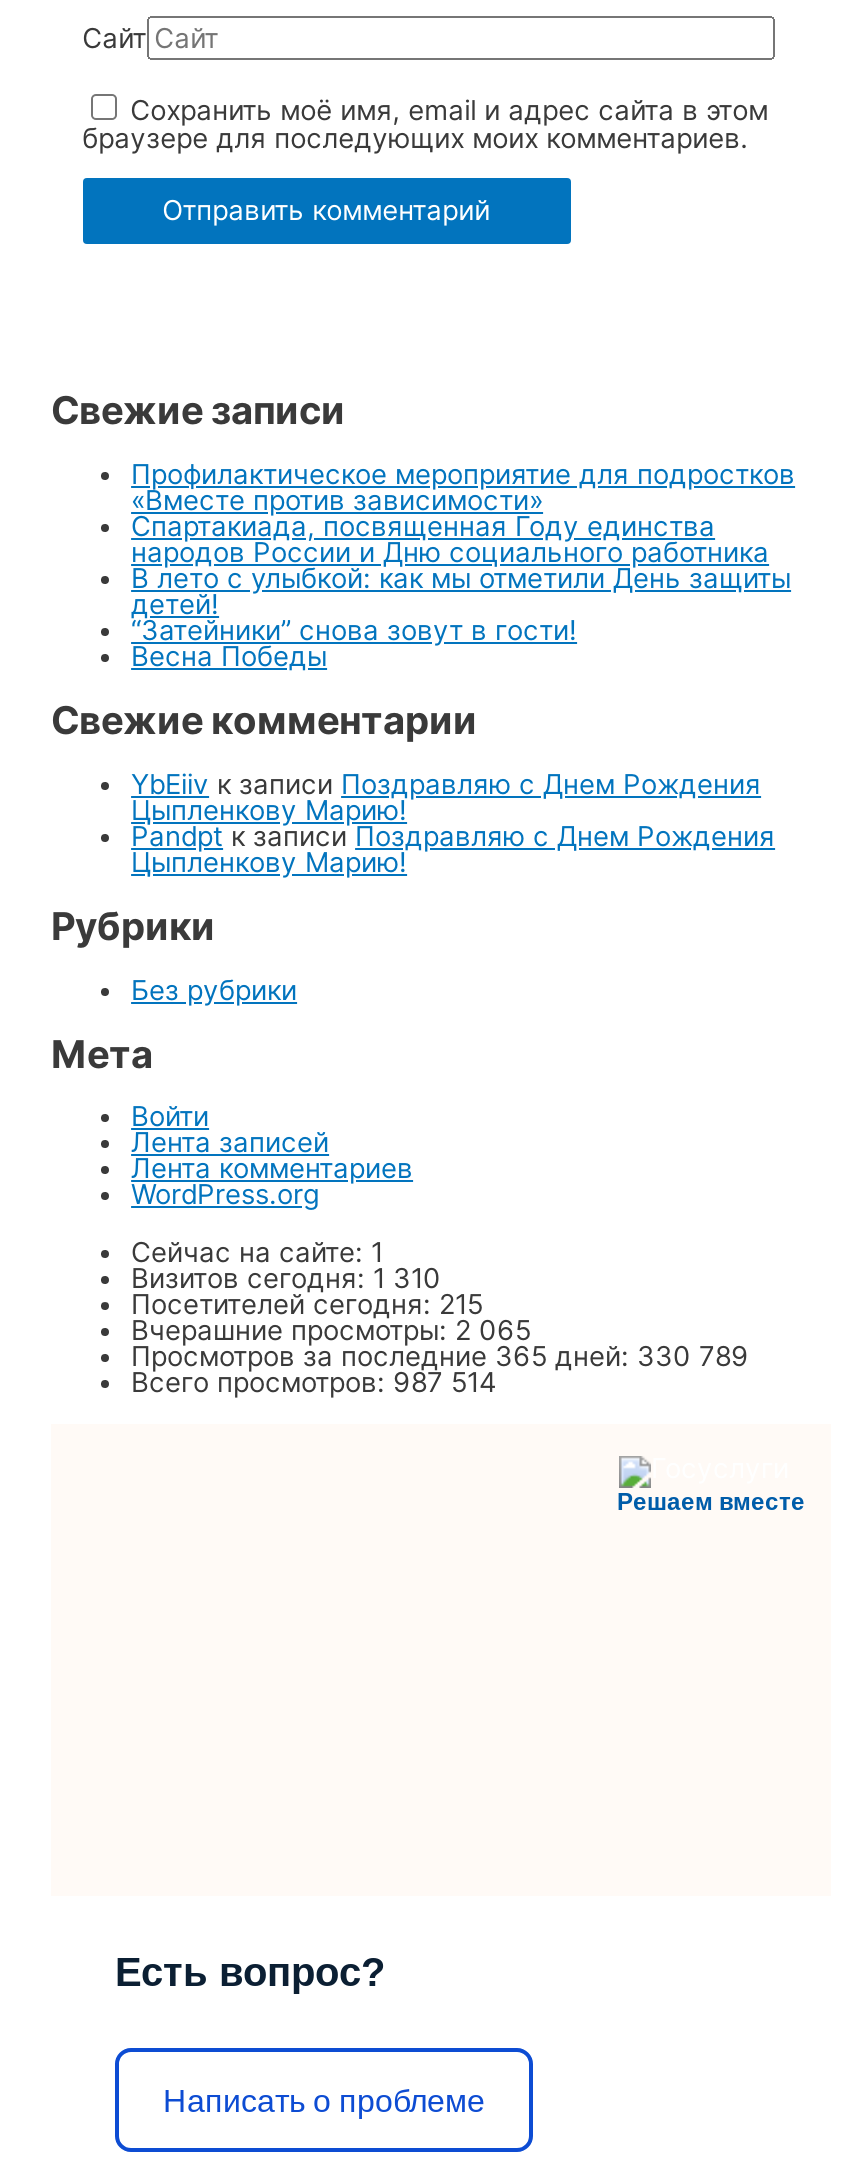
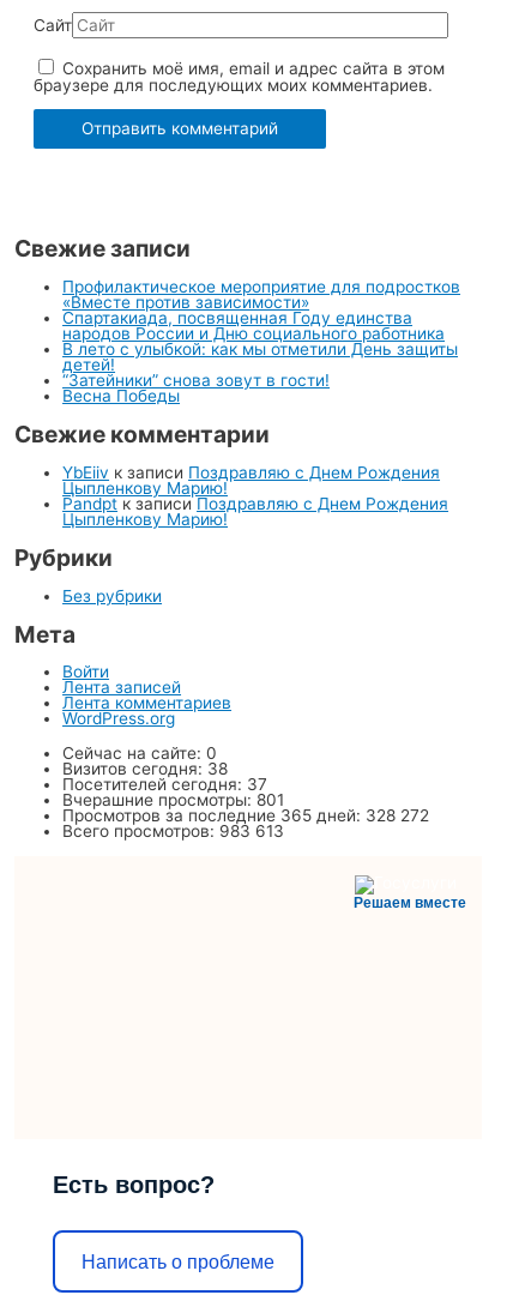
- Сейчас на сайте: 1
+ Сейчас на сайте: 0

- Визитов сегодня: 1 310
+ Визитов сегодня: 38

- Посетителей сегодня:215
+ Посетителей сегодня:37

- Вчерашние просмотры:2 065
+ Вчерашние просмотры:801

- Просмотров за последние 365 дней: 330 789
+ Просмотров за последние 365 дней: 328 272

- Всего просмотров:987 514
+ Всего просмотров:983 613
